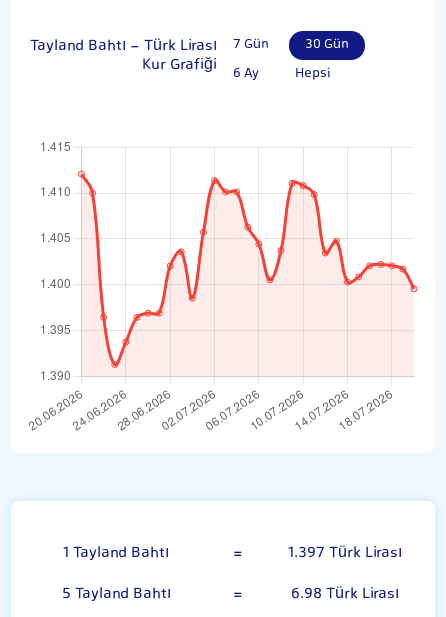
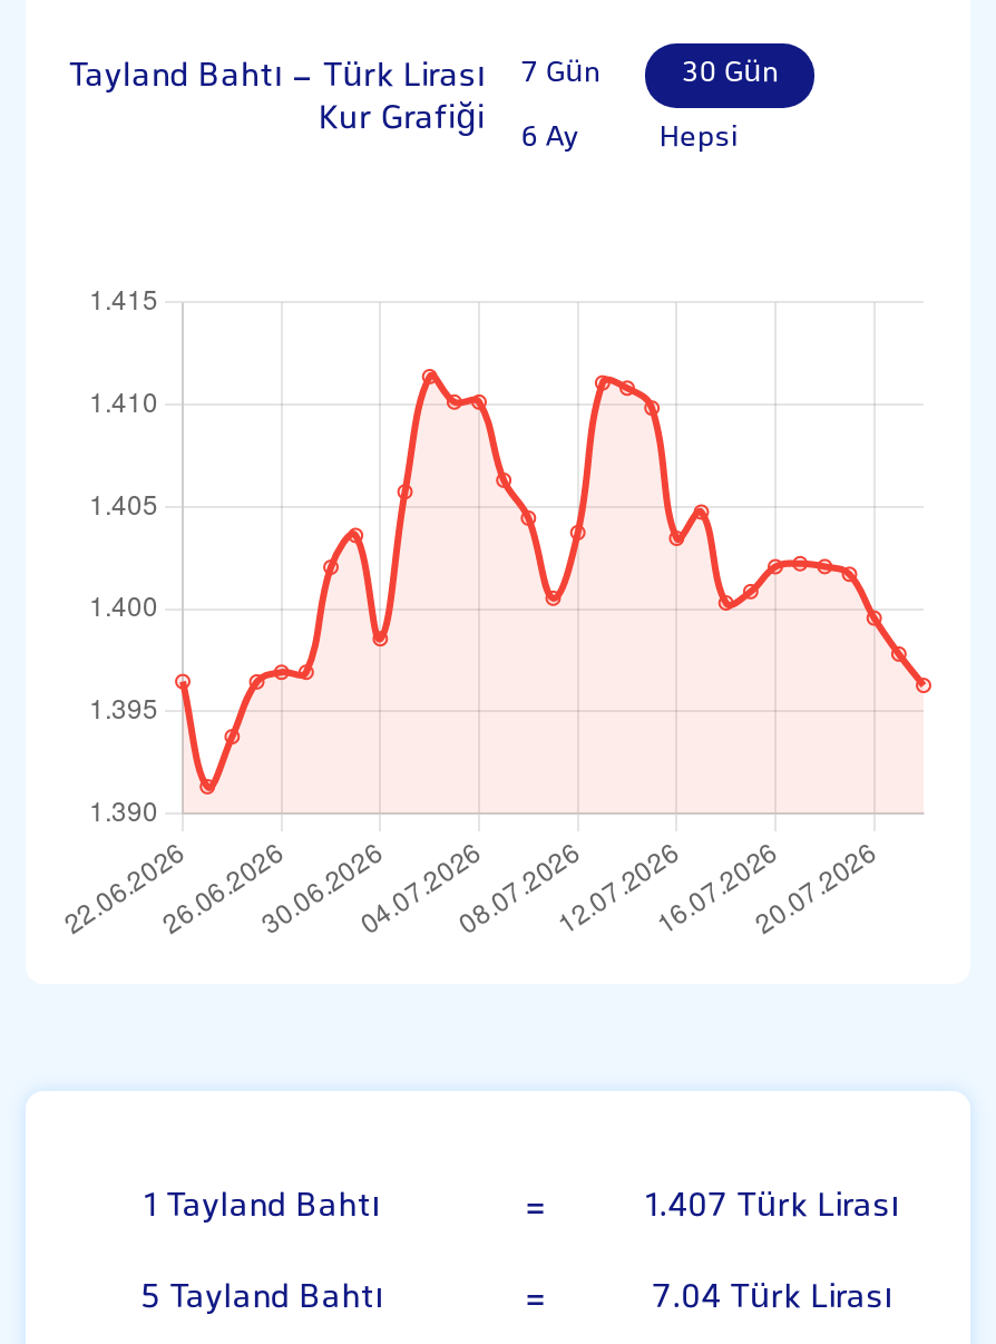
- [image]
+ [image]

- 1.397 Türk Lirası
+ 1.407 Türk Lirası

- 6.98 Türk Lirası
+ 7.04 Türk Lirası
